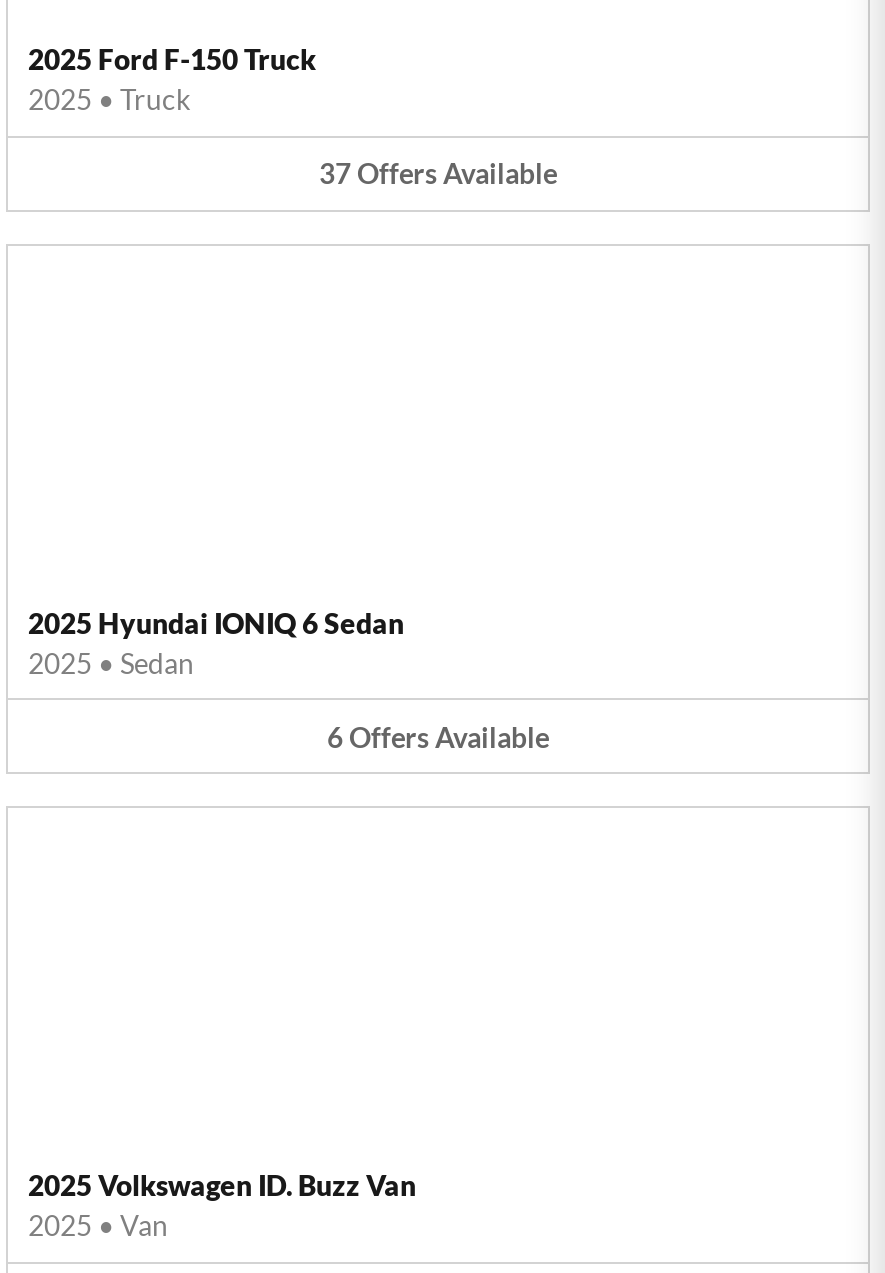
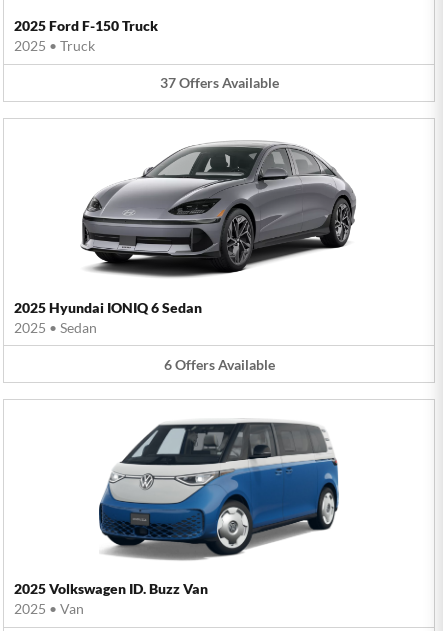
+ [image]

+ [image]
